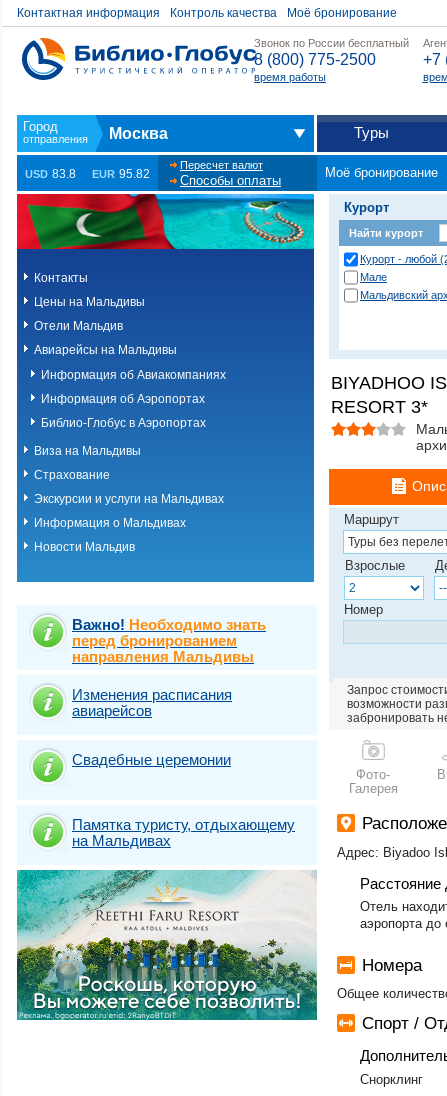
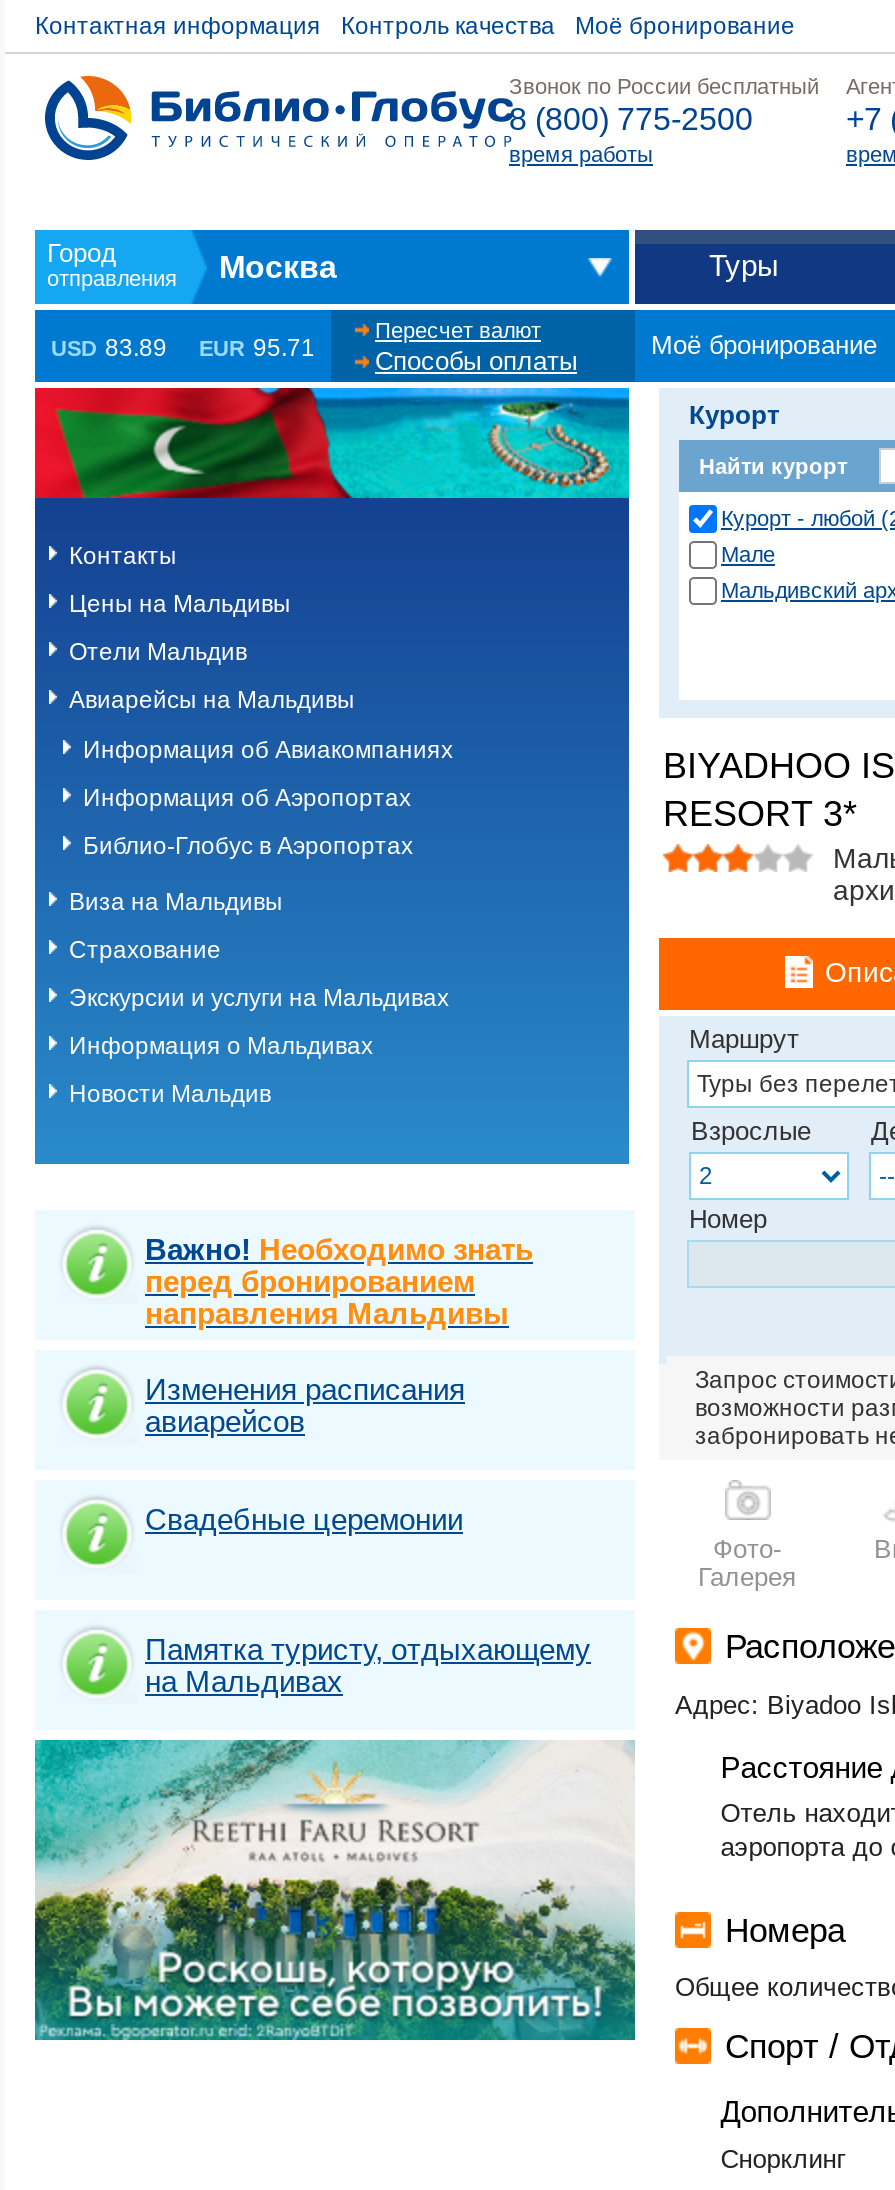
- USD 83.8
+ USD 83.89

- EUR 95.82
+ EUR 95.71
